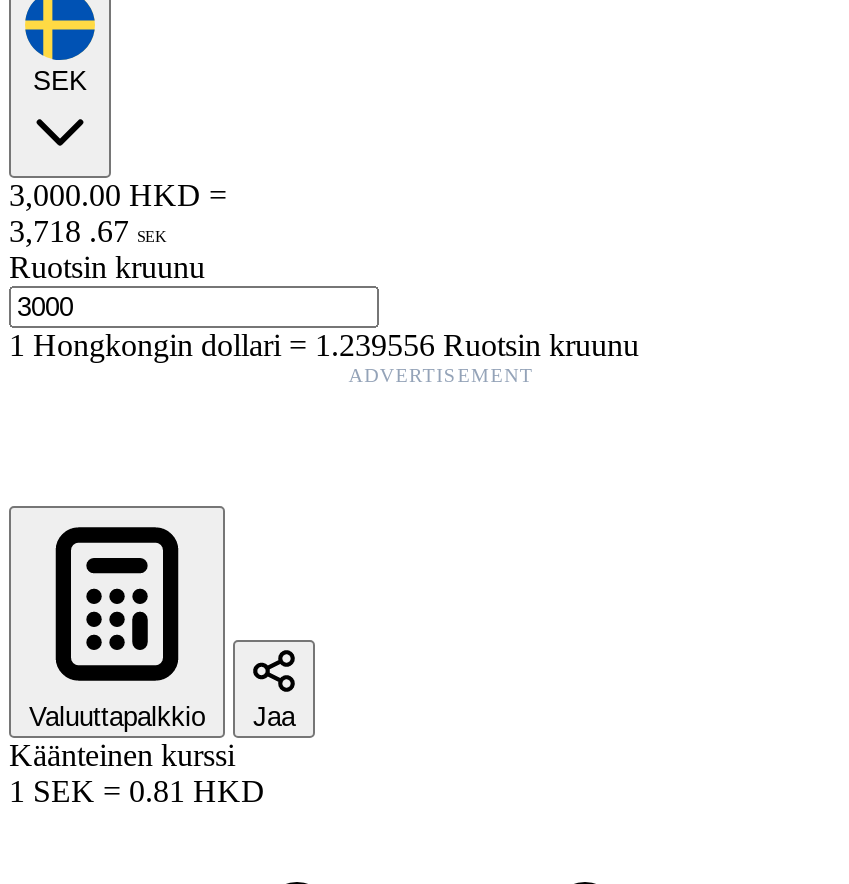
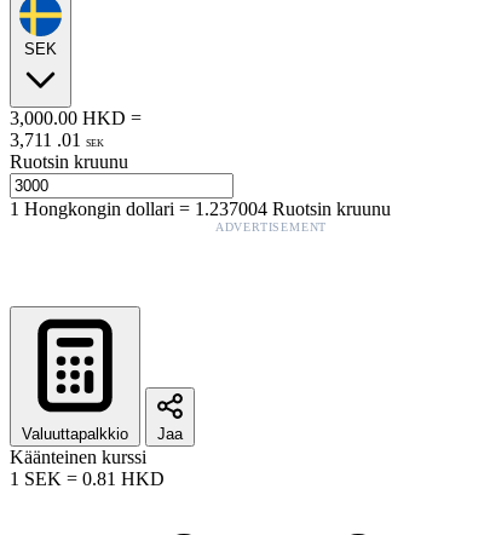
- 3,718 . 67 SEK
+ 3,711 . 01 SEK

- 1Hongkongin dollari=1.239556 Ruotsin kruunu
+ 1Hongkongin dollari=1.237004 Ruotsin kruunu
